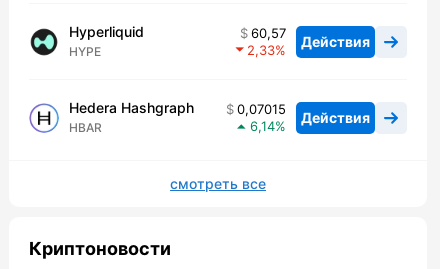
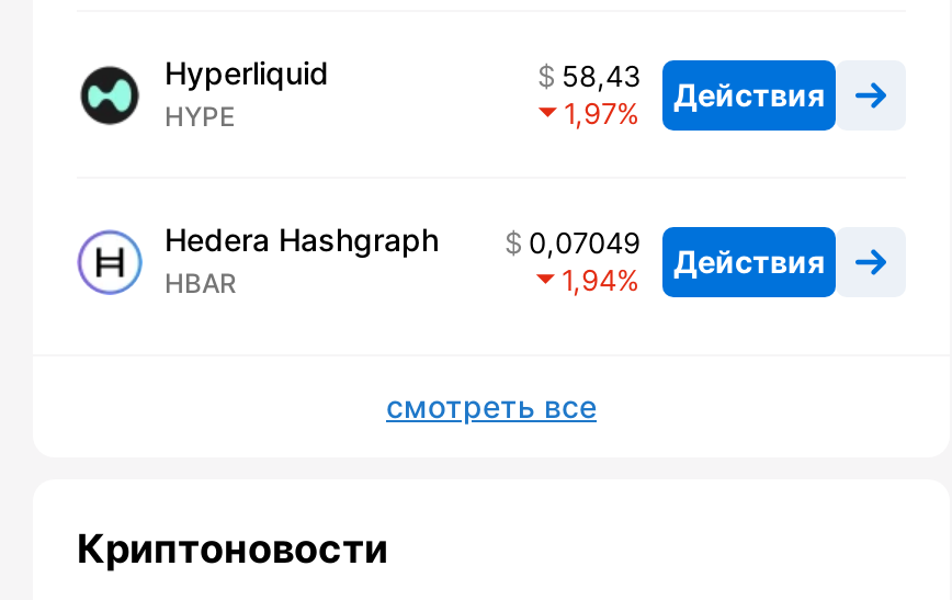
- 60,57 Действия
+ 58,43 Действия

- 2,33
+ 1,97

- 0,07015 Действия
+ 0,07049 Действия

- 6,14
+ 1,94
